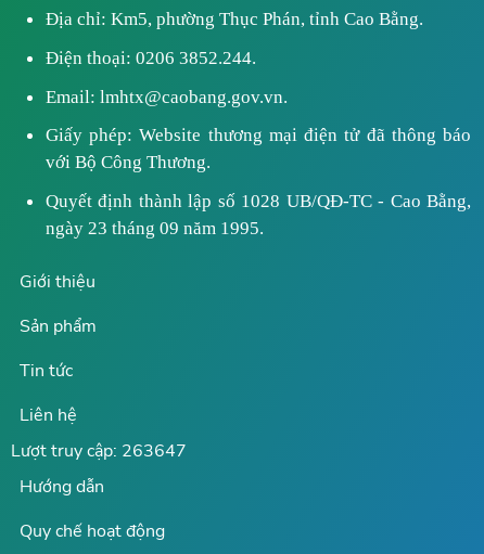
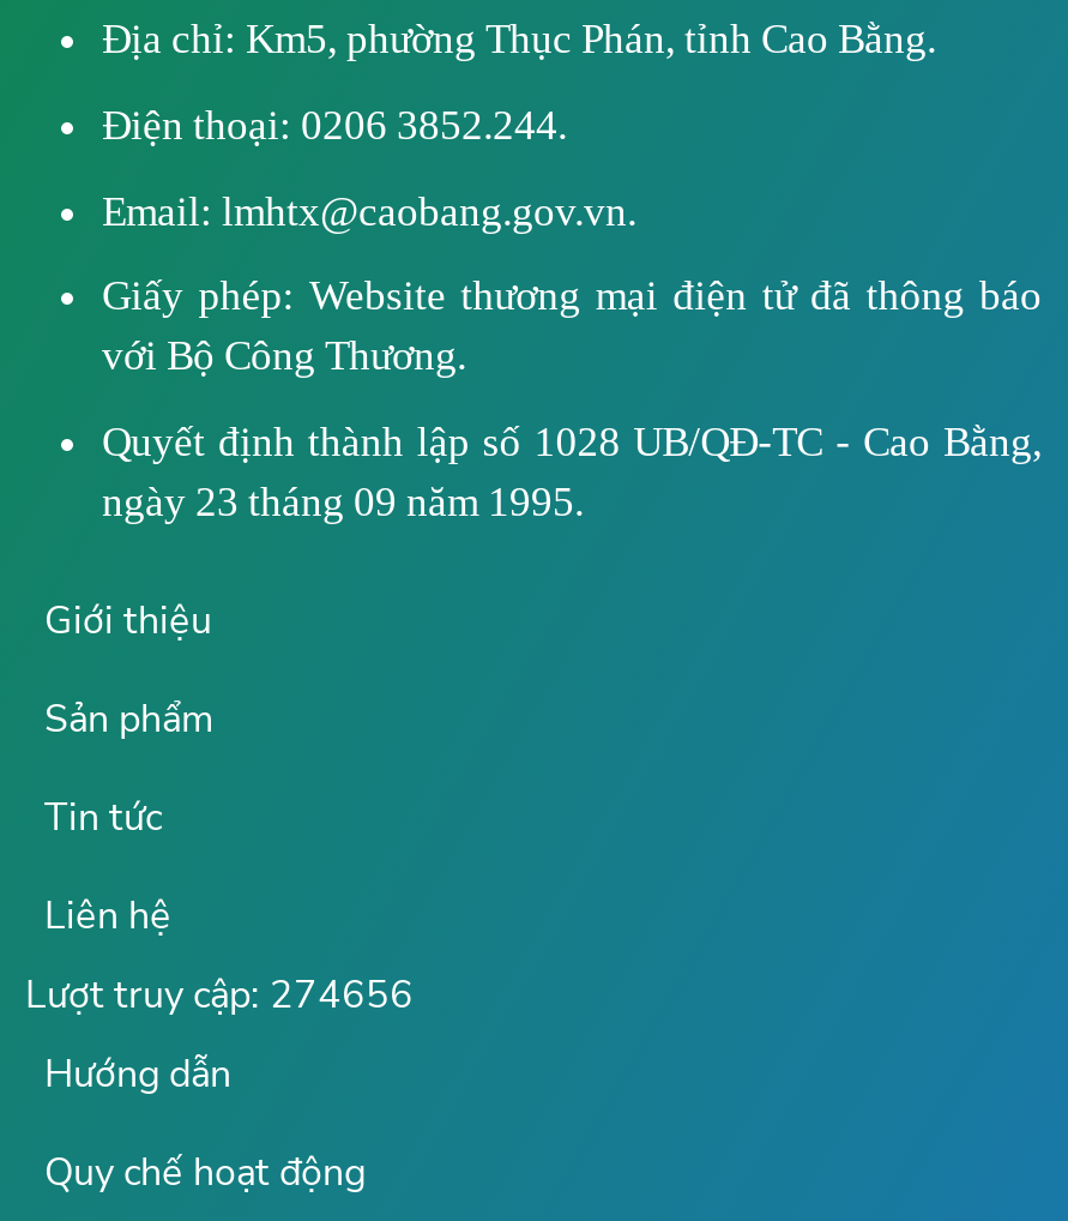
- Lượt truy cập: 263647
+ Lượt truy cập: 274656
